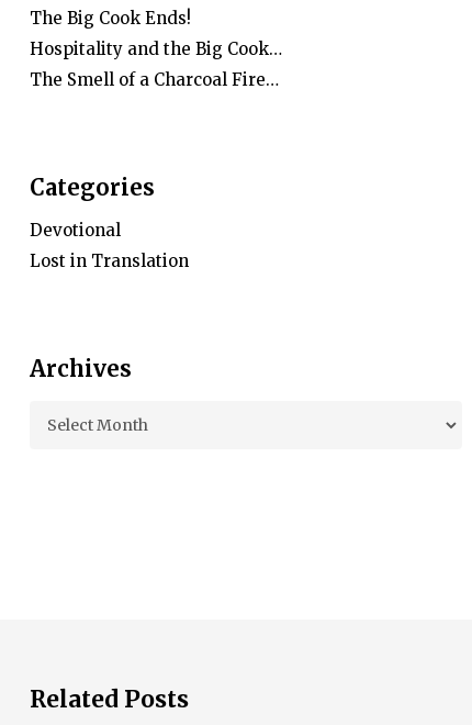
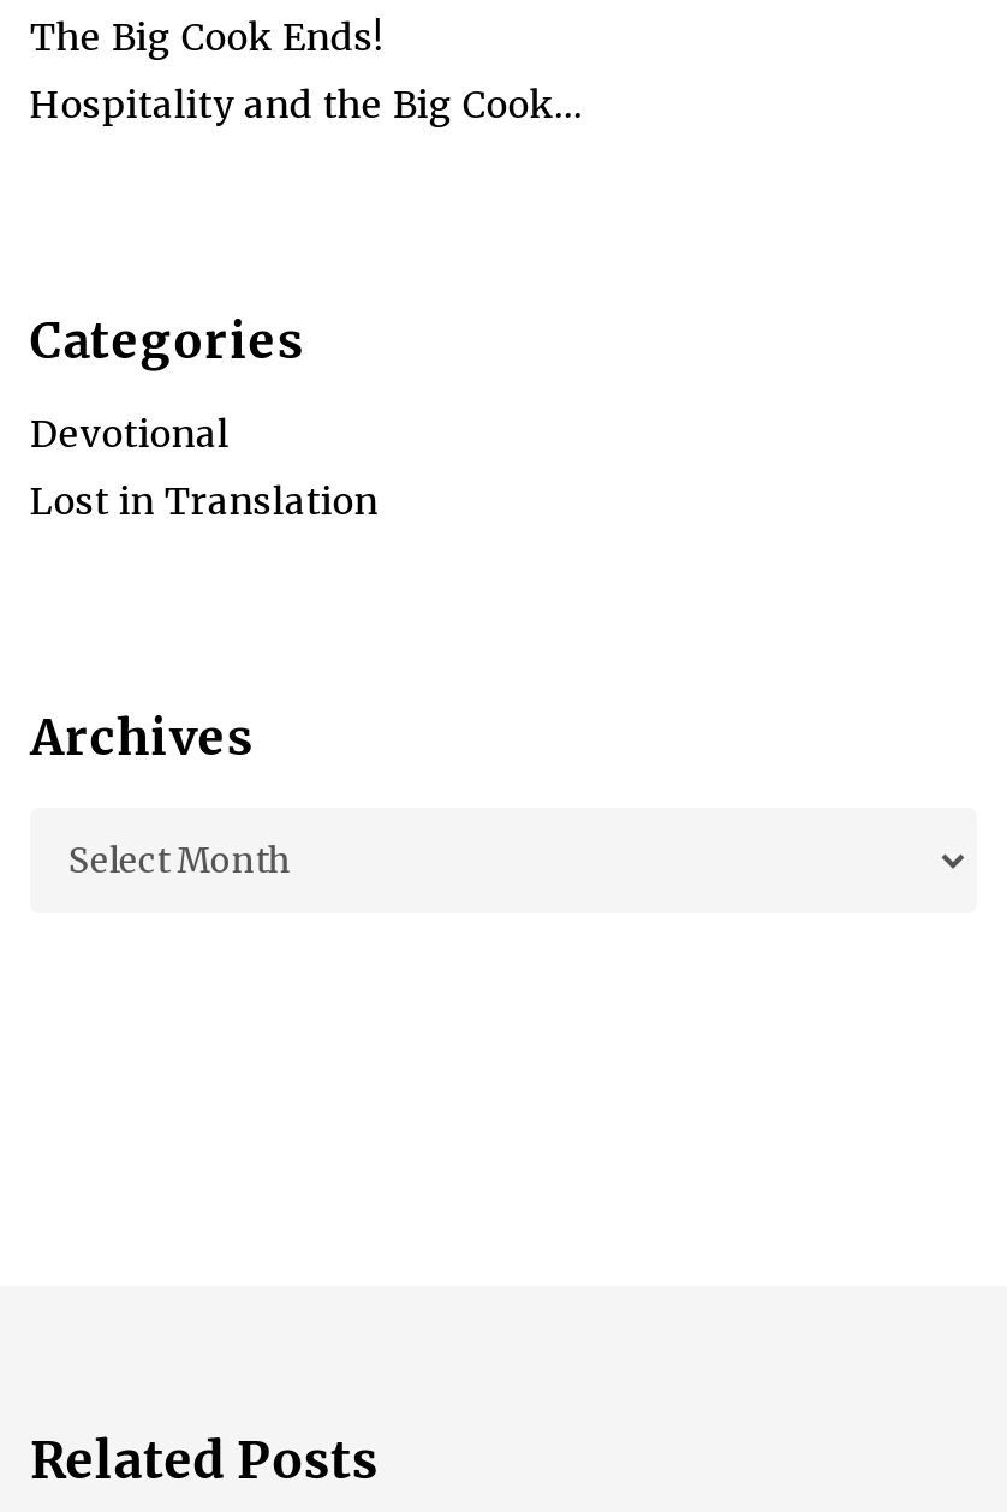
- The Smell of a Charcoal Fire…
